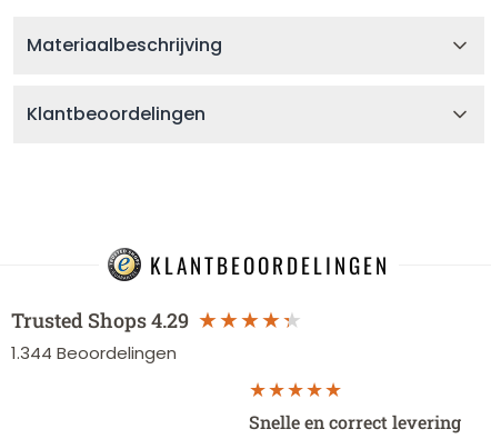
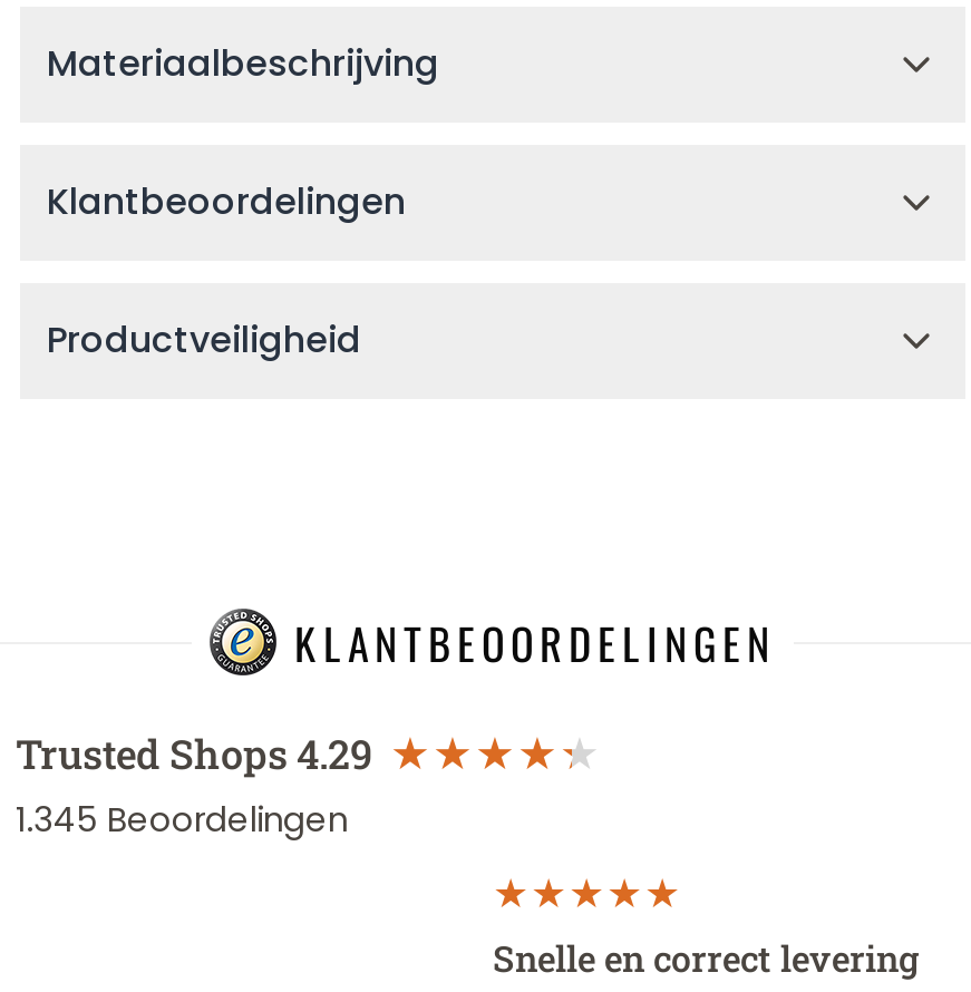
+ Productveiligheid

- 1.344 Beoordelingen
+ 1.345 Beoordelingen
